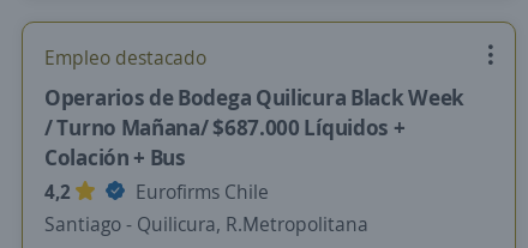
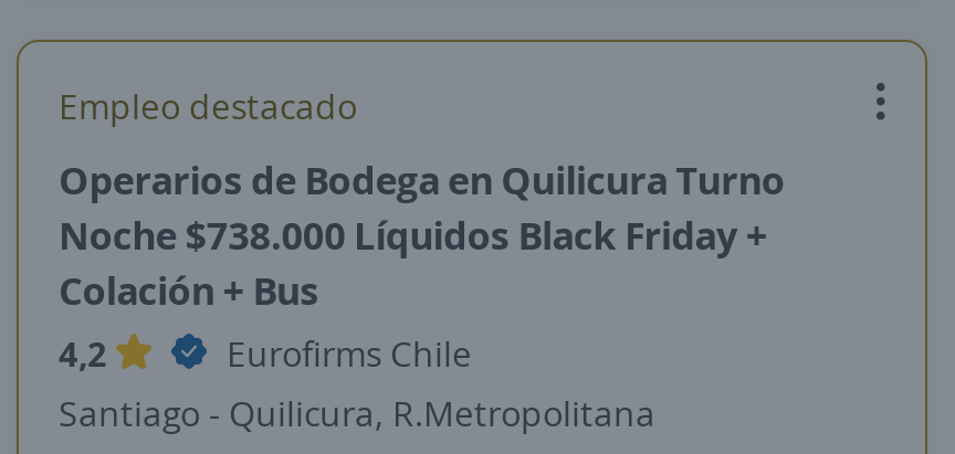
- Operarios de Bodega Quilicura Black Week
- / Turno Mañana/ $687.000 Líquidos +
+ Operarios de Bodega en Quilicura Turno
+ Noche $738.000 Líquidos Black Friday +
